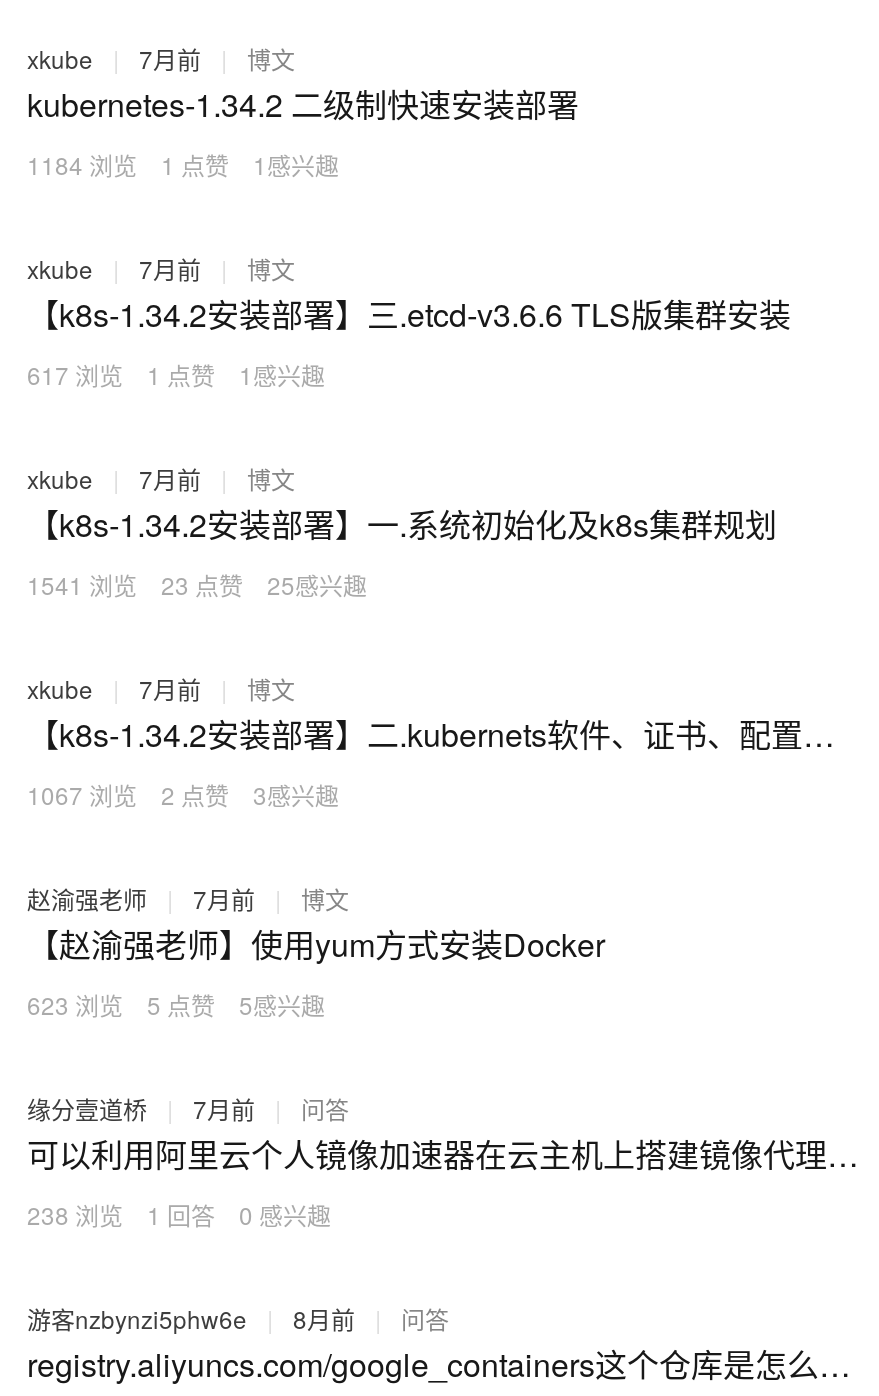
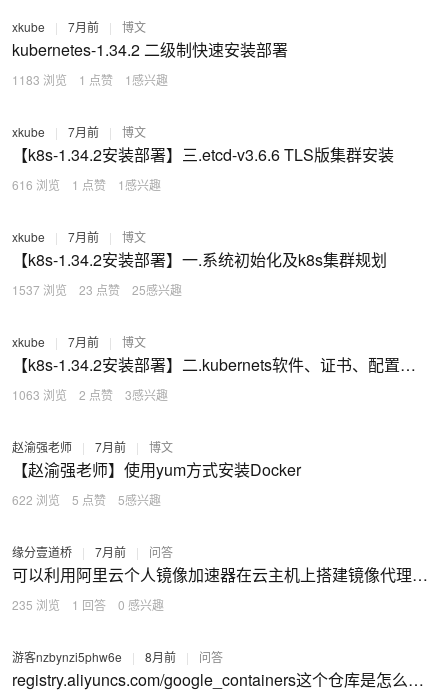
- 1184 浏览 1 点赞 1感兴趣
+ 1183 浏览 1 点赞 1感兴趣

- 617 浏览 1 点赞 1感兴趣
+ 616 浏览 1 点赞 1感兴趣

- 1541 浏览 23 点赞 25感兴趣
+ 1537 浏览 23 点赞 25感兴趣

- 1067 浏览 2 点赞 3感兴趣
+ 1063 浏览 2 点赞 3感兴趣

- 623 浏览 5 点赞 5感兴趣
+ 622 浏览 5 点赞 5感兴趣

- 238 浏览 1 回答 0 感兴趣
+ 235 浏览 1 回答 0 感兴趣
